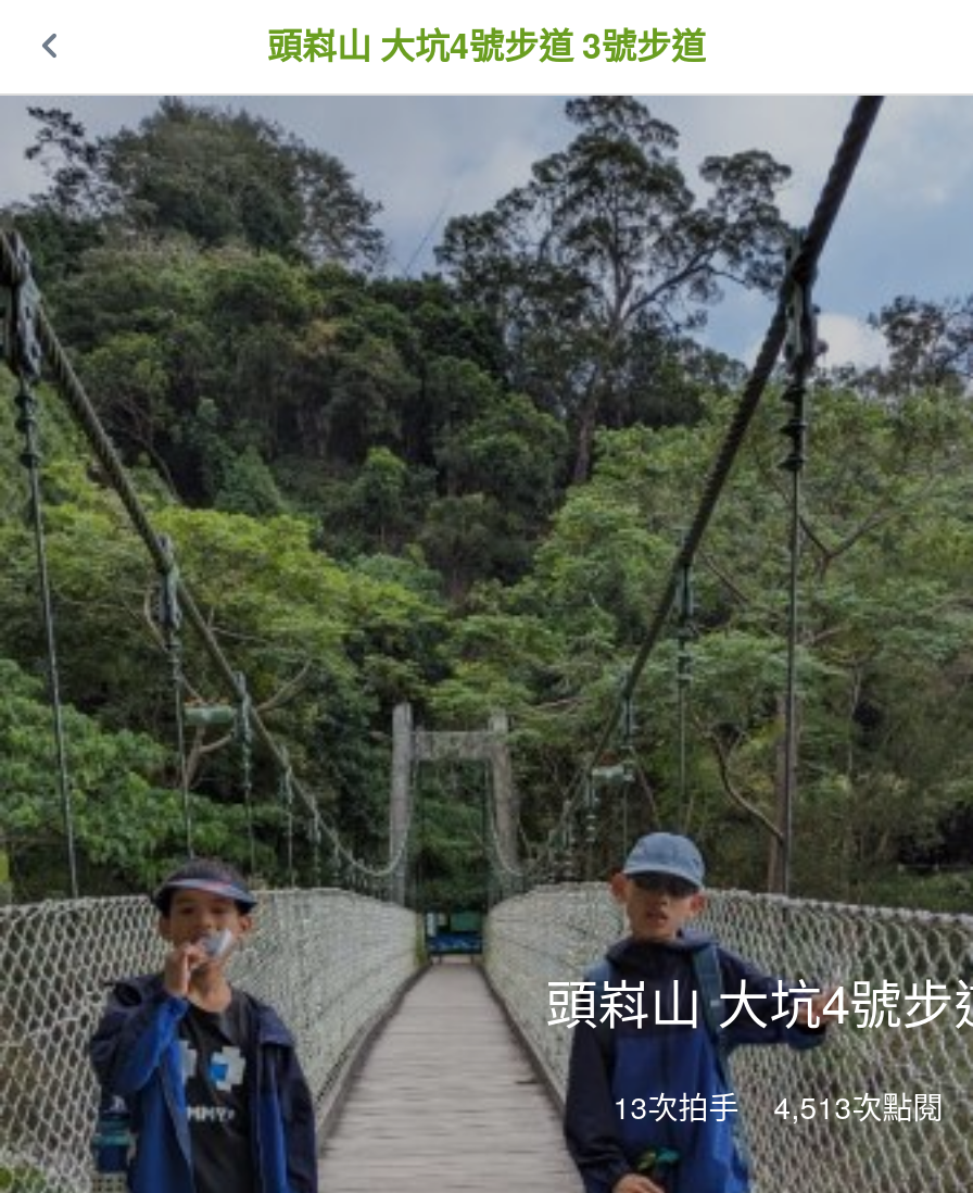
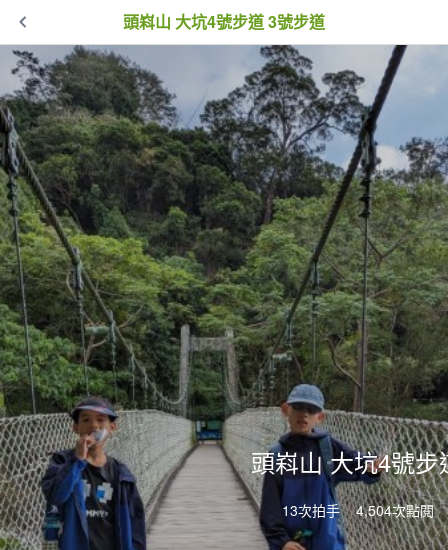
- 13次拍手 4,513次點閱
+ 13次拍手 4,504次點閱
